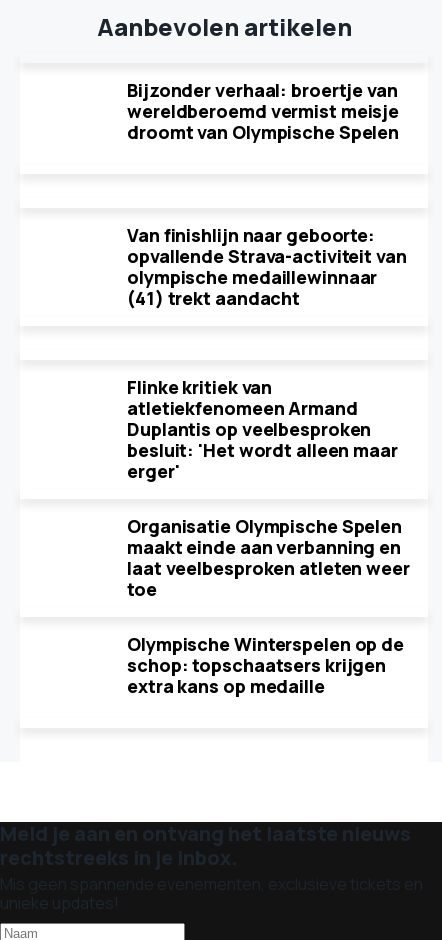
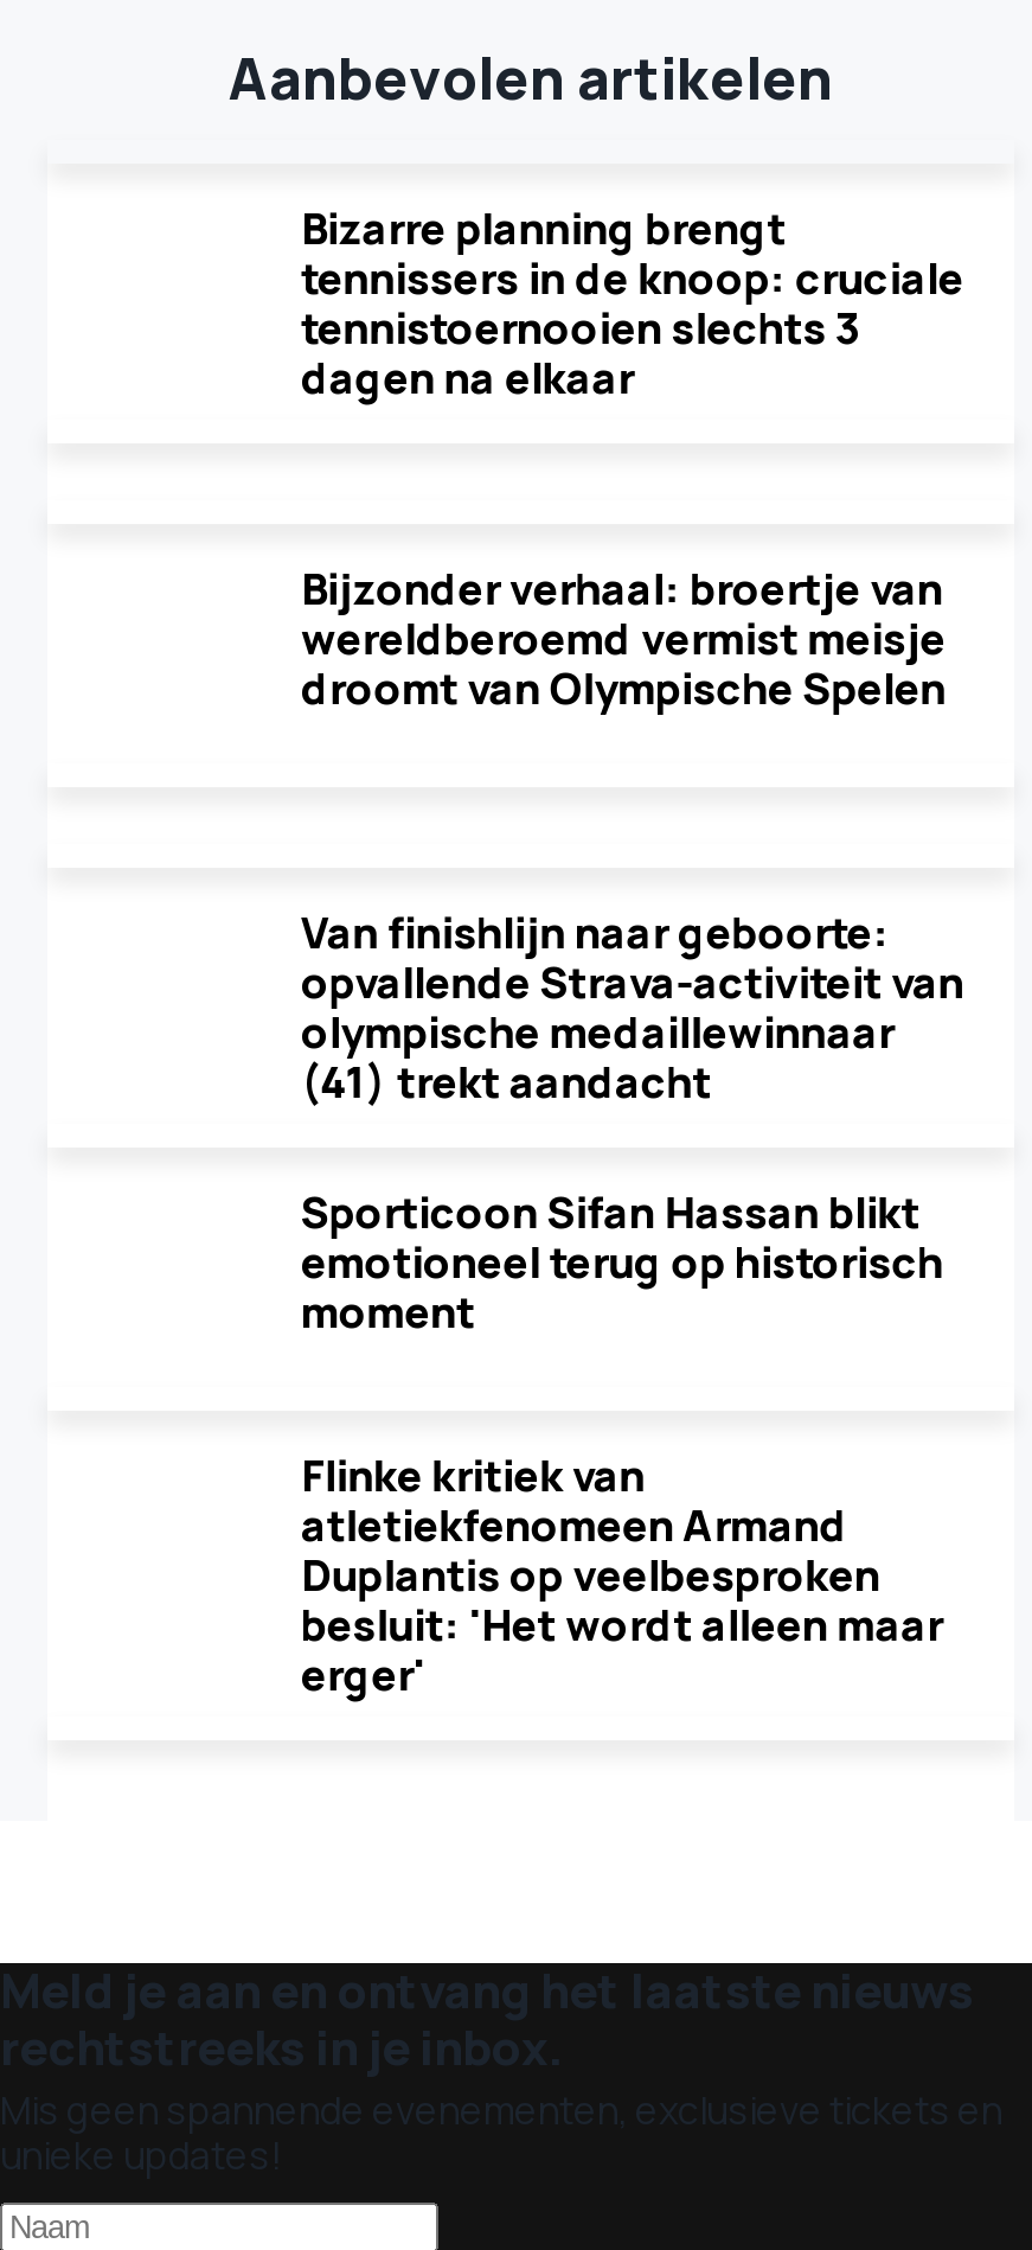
+ Bizarre planning brengt
+ tennissers in de knoop: cruciale
+ tennistoernooien slechts 3
+ dagen na elkaar

moved down: Bijzonder verhaal: broertje van | wereldberoemd vermist meisje | droomt van Olympische Spelen | Van finishlijn naar geboorte: | opvallende Strava-activiteit van | olympische medaillewinnaar | (41) trekt aandacht

+ Sporticoon Sifan Hassan blikt
+ emotioneel terug op historisch
+ moment

moved down: Flinke kritiek van | atletiekfenomeen Armand | Duplantis op veelbesproken | besluit: 'Het wordt alleen maar | erger'

- Organisatie Olympische Spelen
- maakt einde aan verbanning en
- laat veelbesproken atleten weer
- toe
- Olympische Winterspelen op de
- schop: topschaatsers krijgen
- extra kans op medaille
